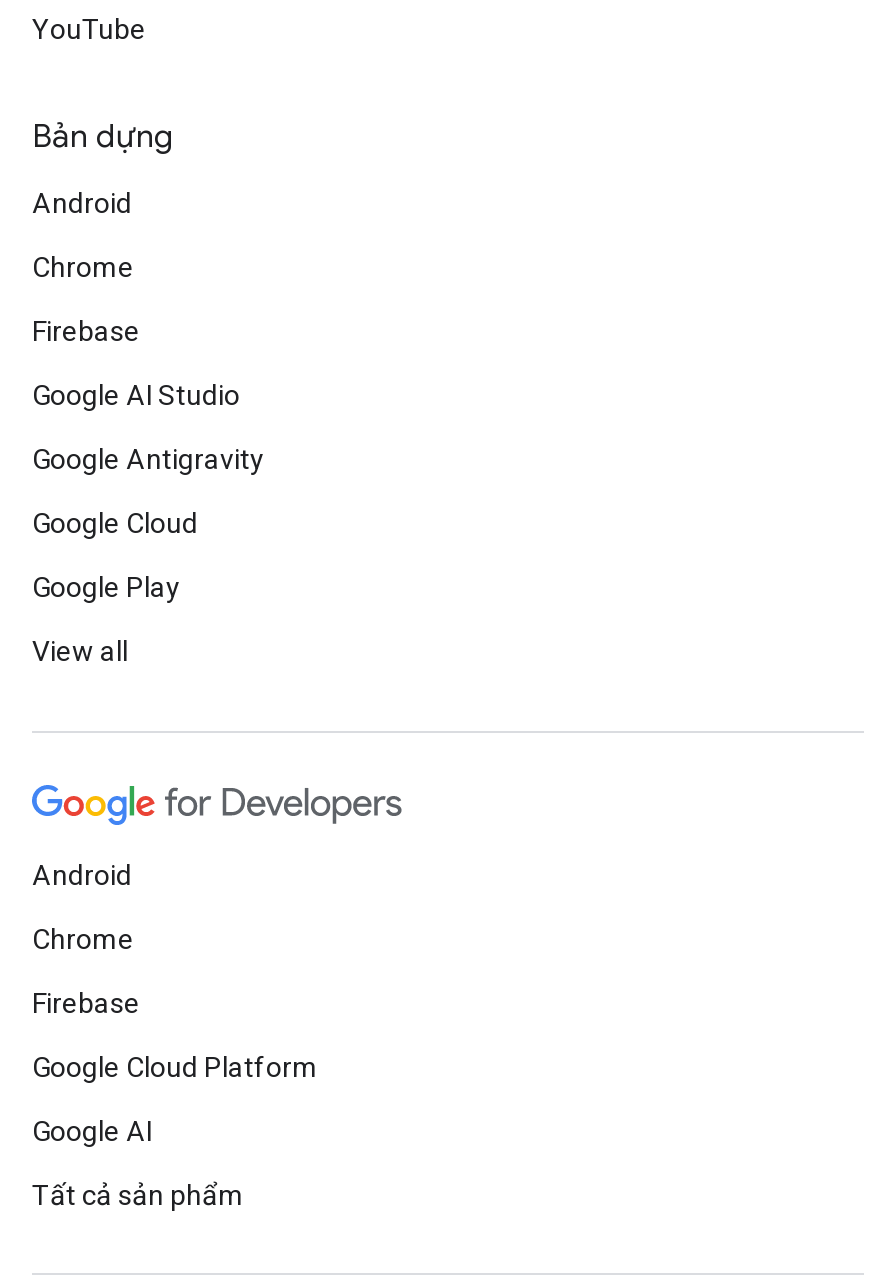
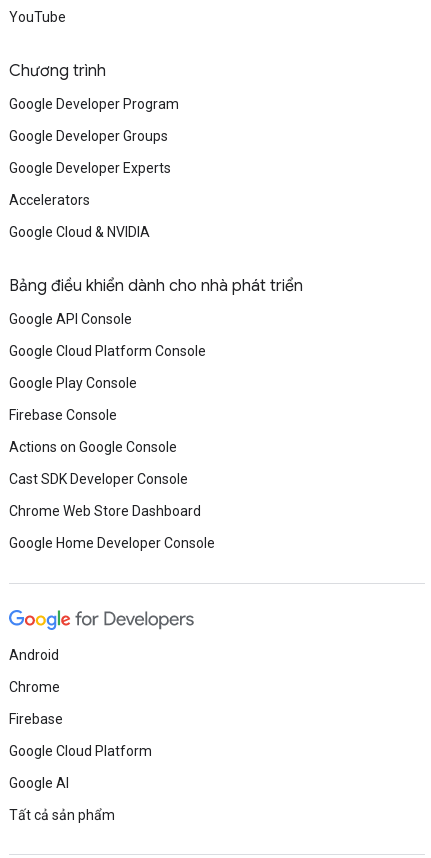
- Bản dựng
- Android
- Chrome
- Firebase
- Google AI Studio
- Google Antigravity
- Google Cloud
- Google Play
- View all
+ Chương trình
+ Google Developer Program
+ Google Developer Groups
+ Google Developer Experts
+ Accelerators
+ Google Cloud & NVIDIA
+ Bảng điều khiển dành cho nhà phát triển
+ Google API Console
+ Google Cloud Platform Console
+ Google Play Console
+ Firebase Console
+ Actions on Google Console
+ Cast SDK Developer Console
+ Chrome Web Store Dashboard
+ Google Home Developer Console
